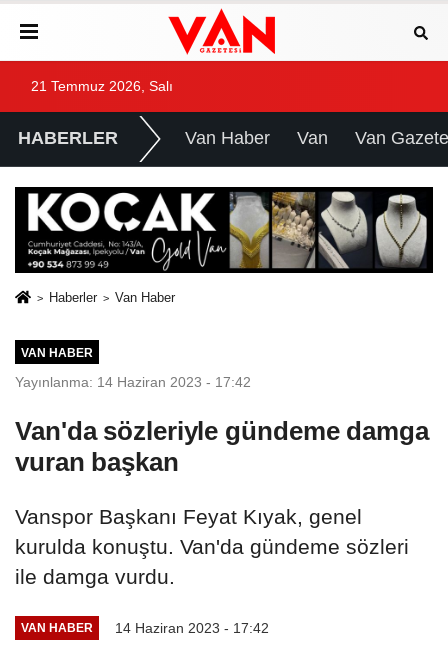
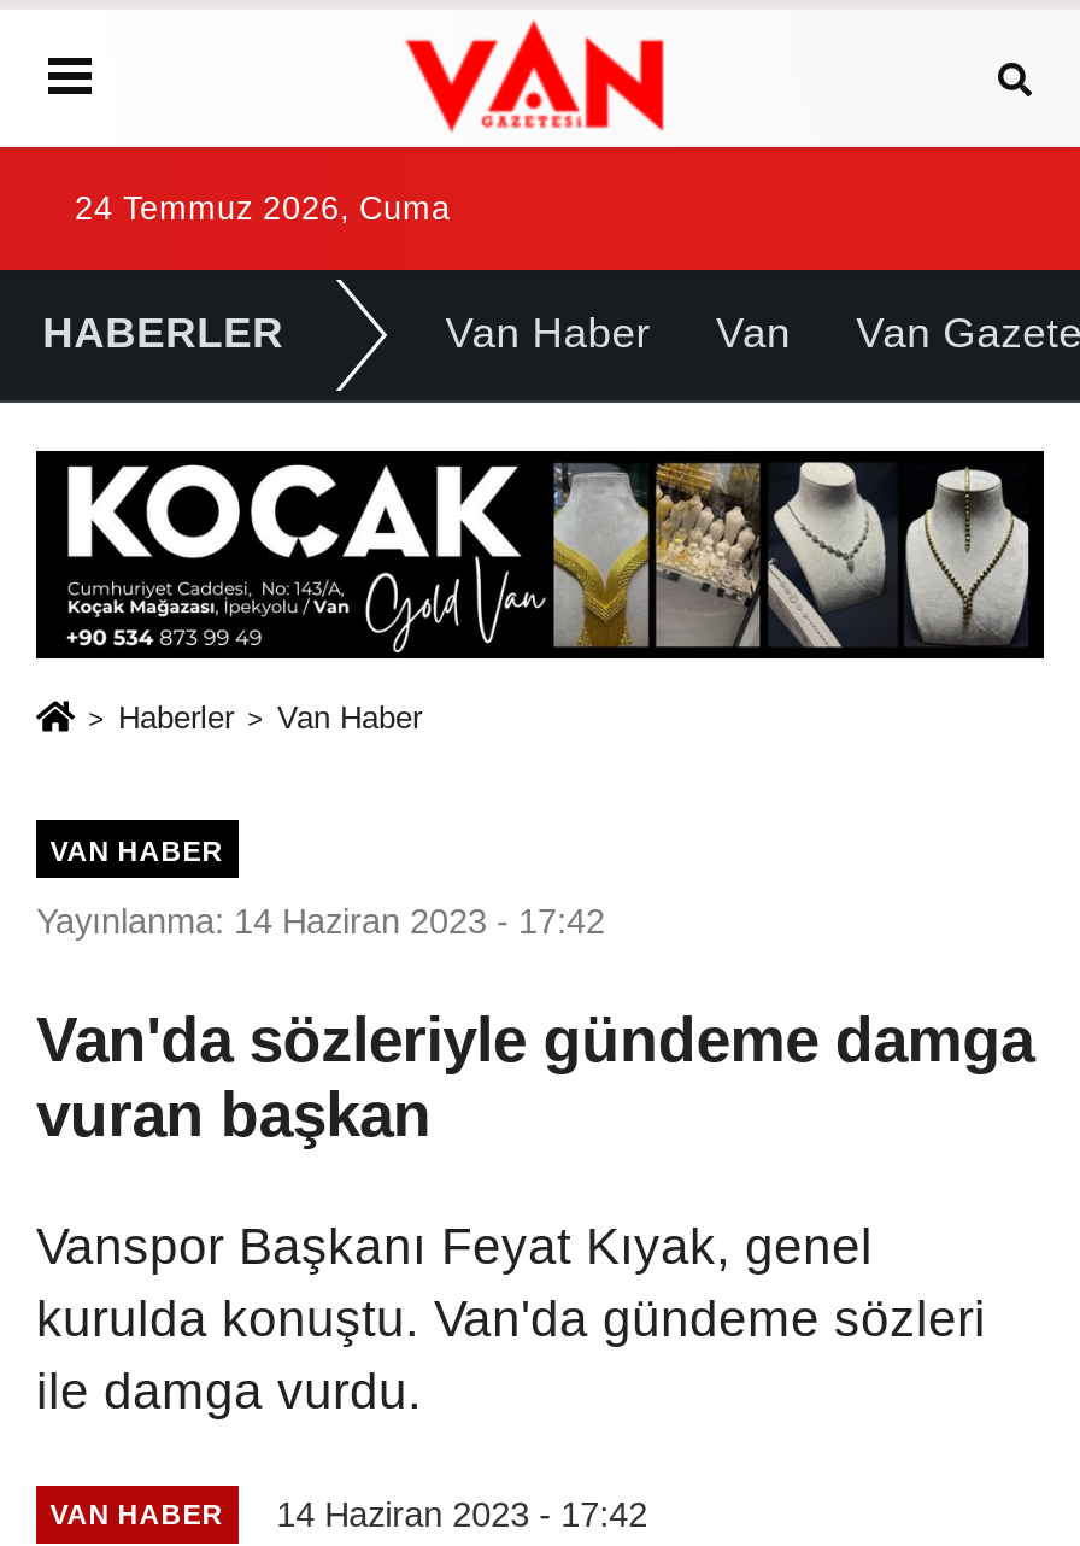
- 21 Temmuz 2026, Salı
+ 24 Temmuz 2026, Cuma
